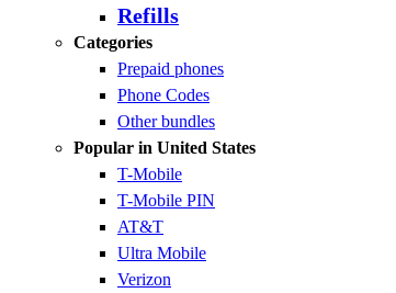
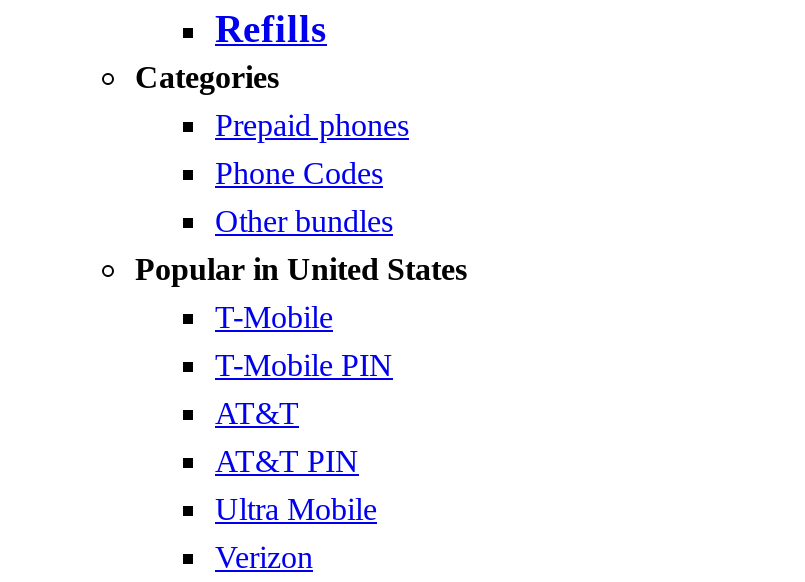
+ AT&T PIN
